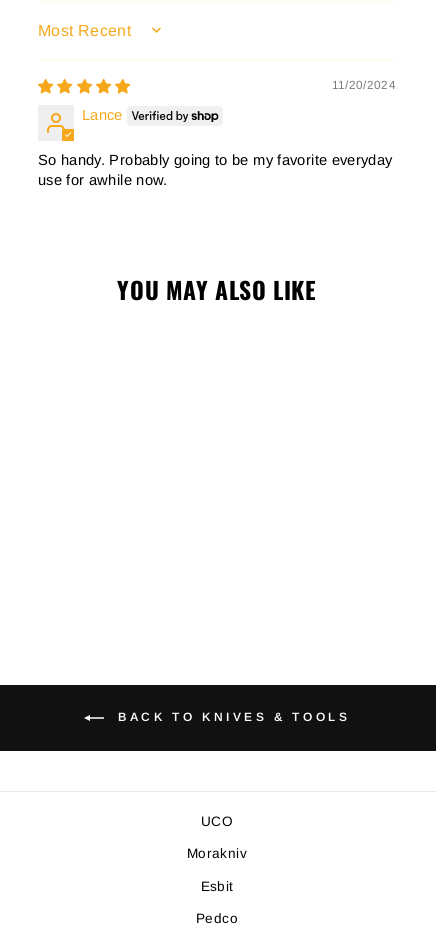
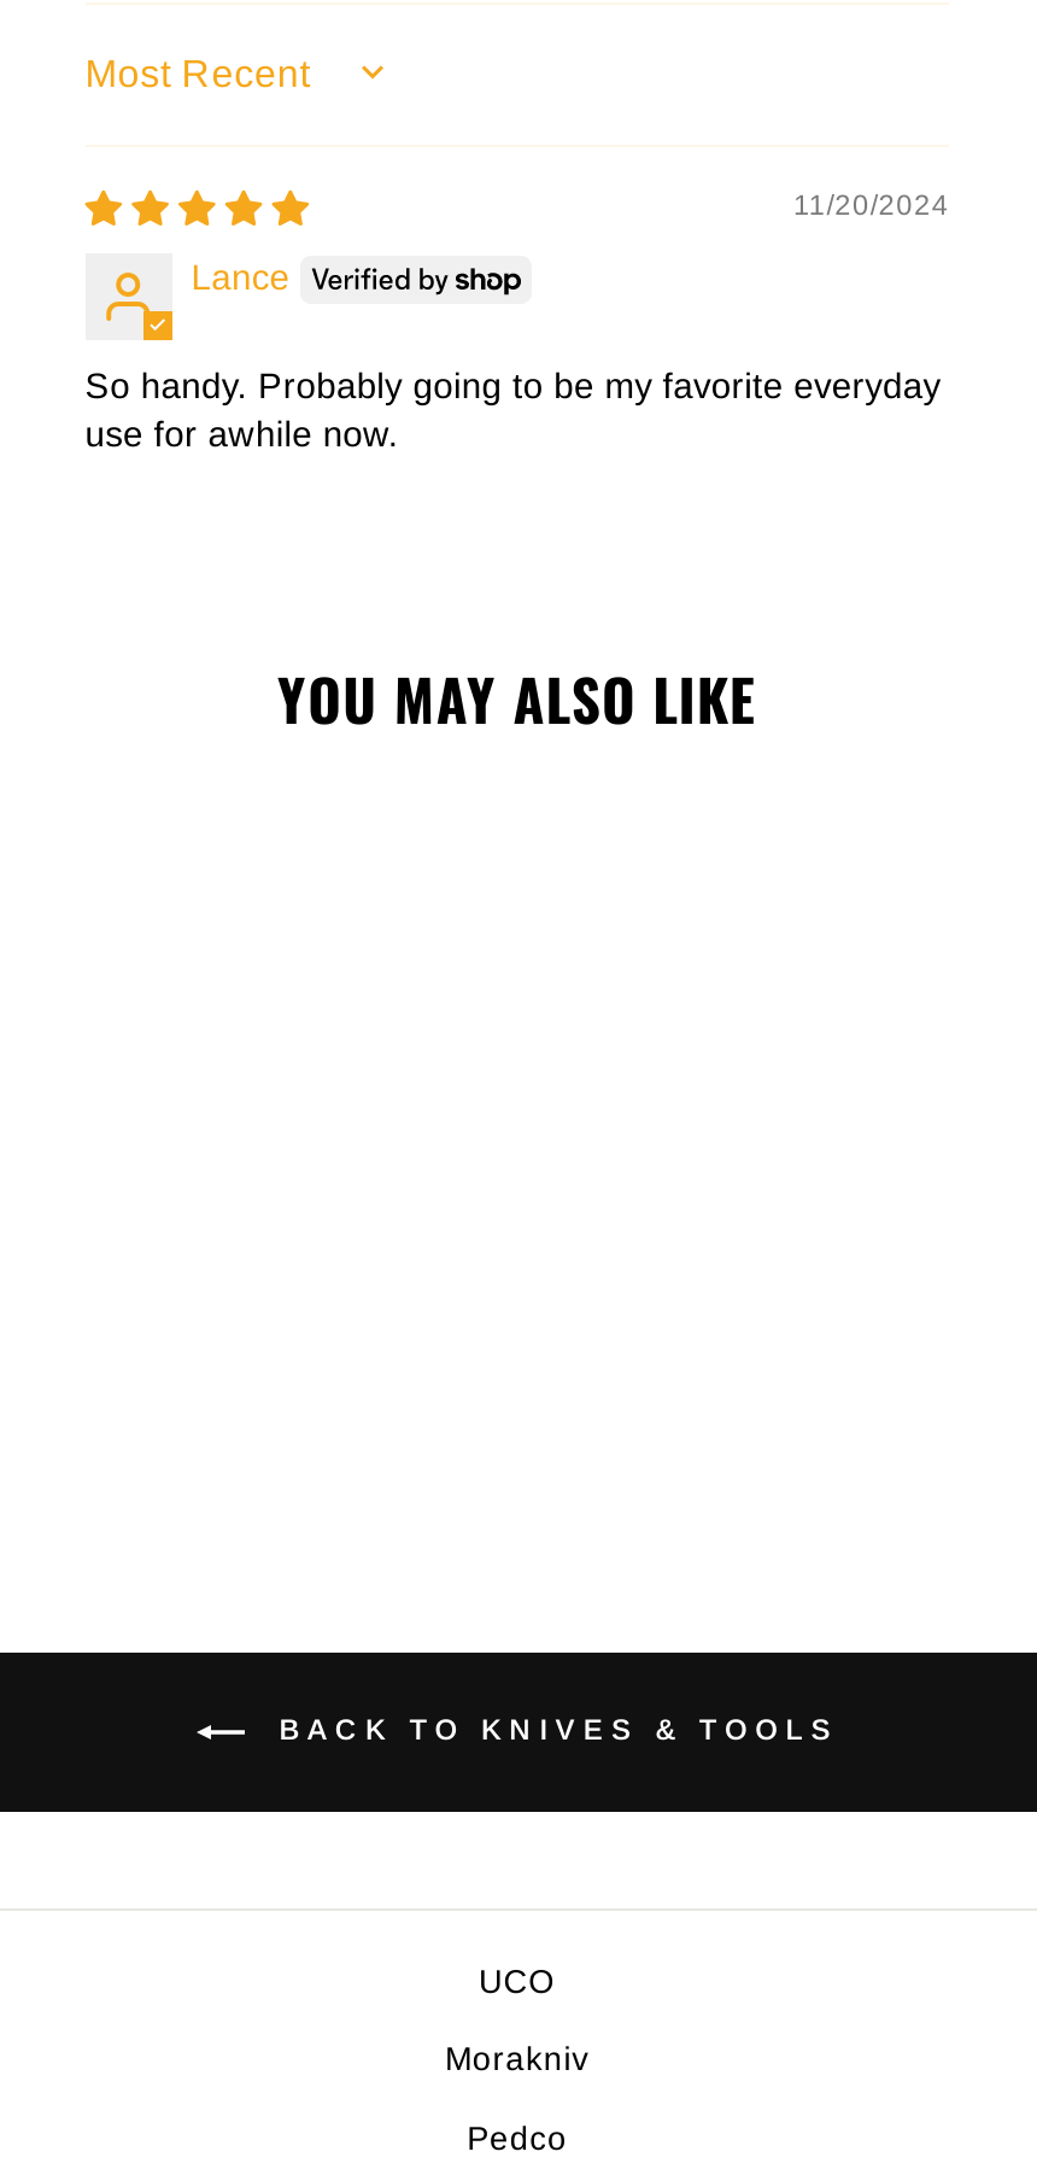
- Esbit
